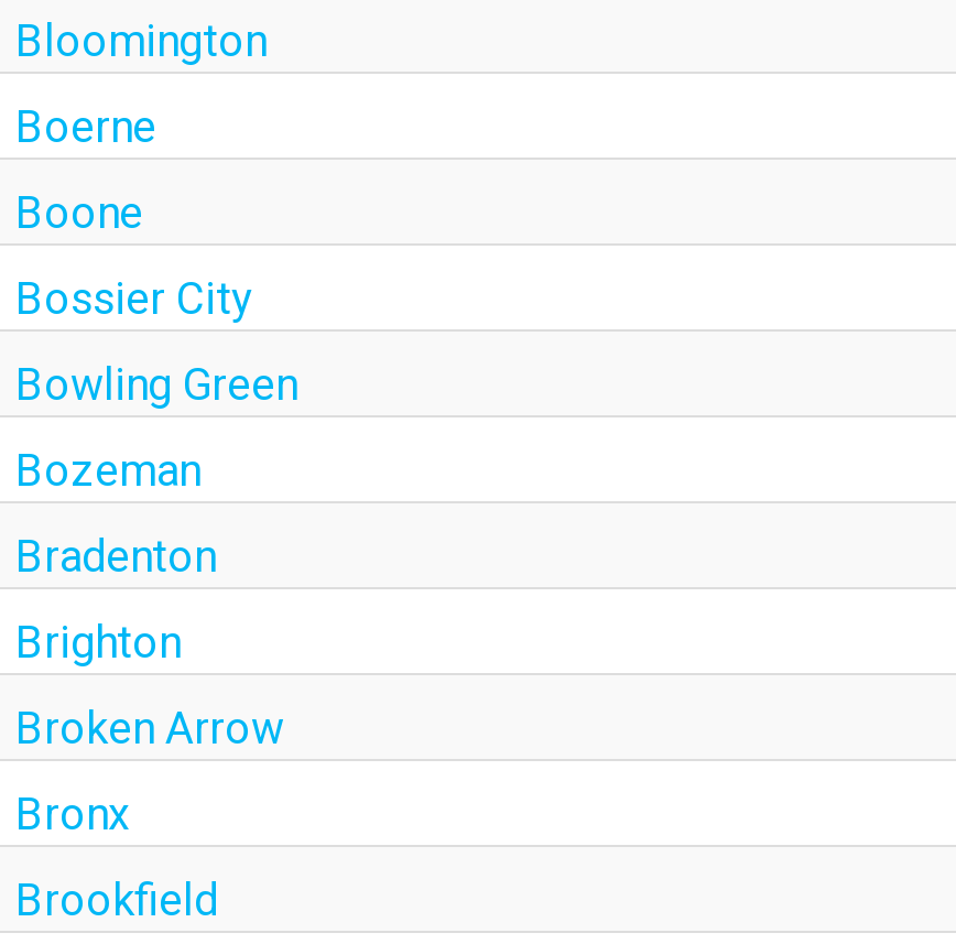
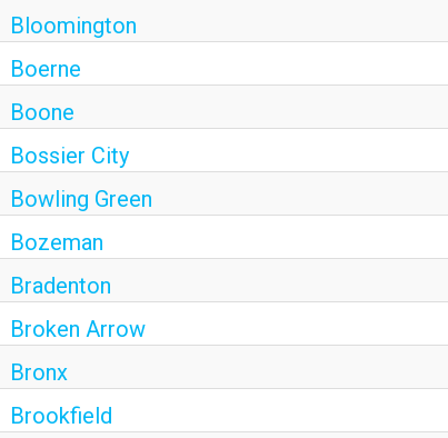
- Brighton
